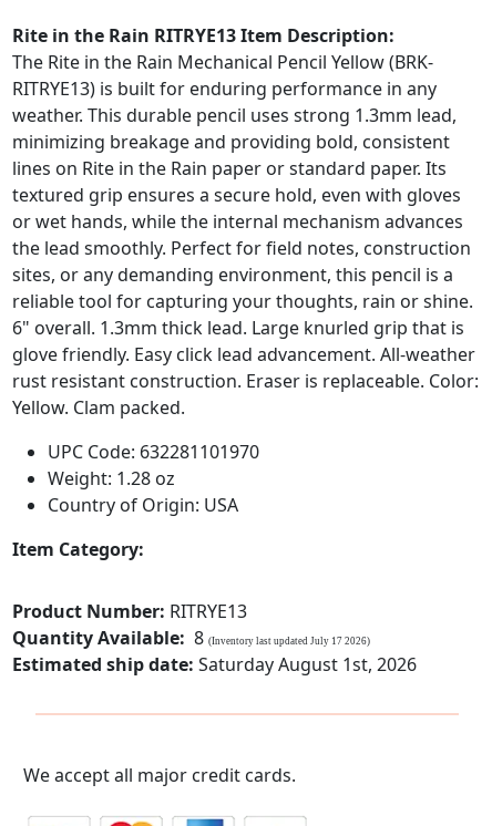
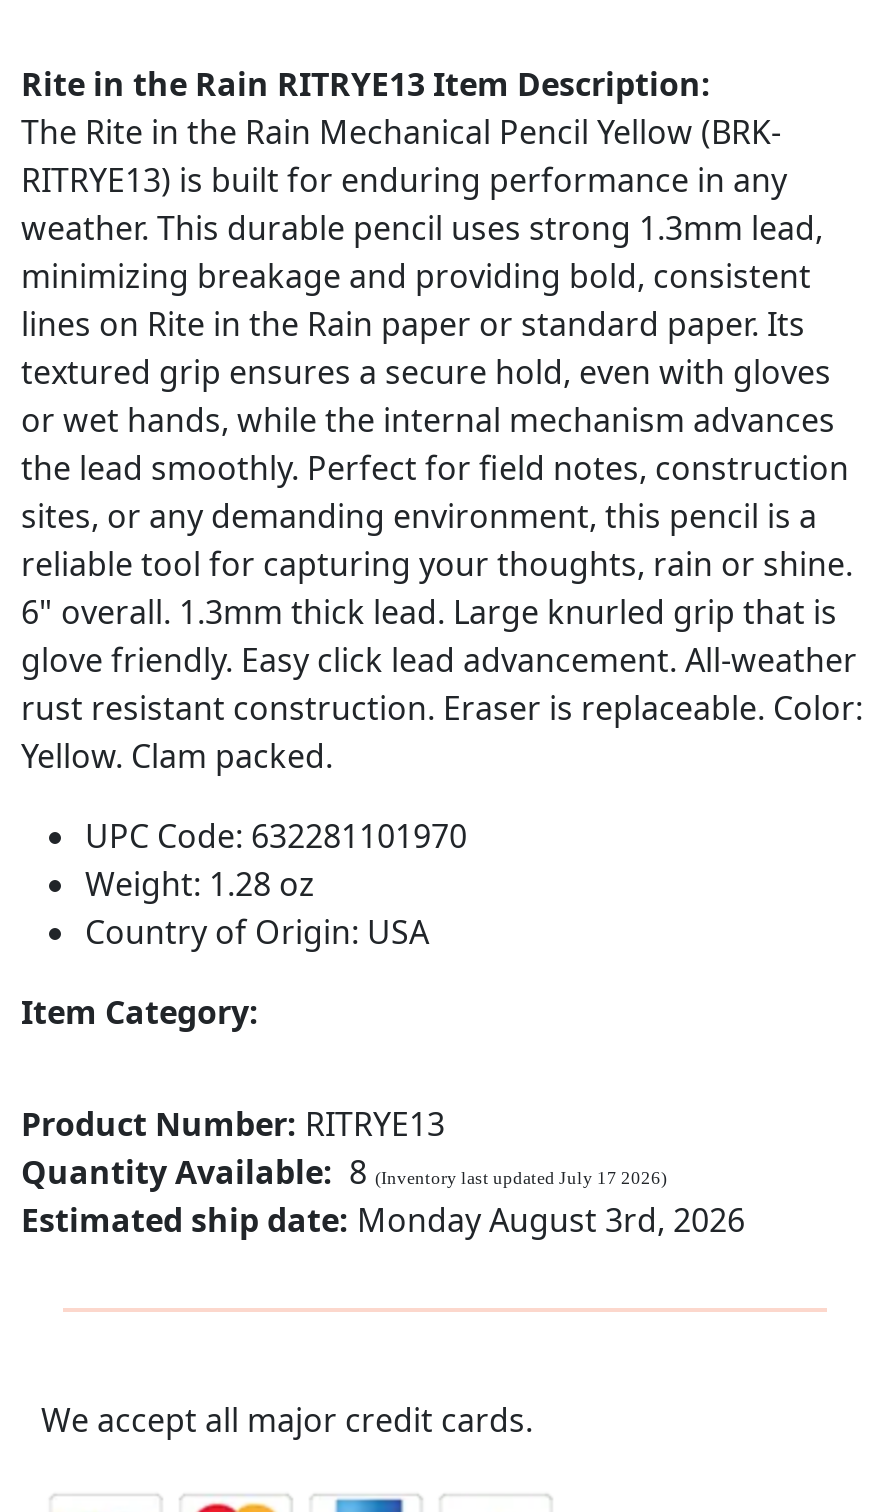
- Estimated ship date: Saturday August 1st, 2026
+ Estimated ship date: Monday August 3rd, 2026
